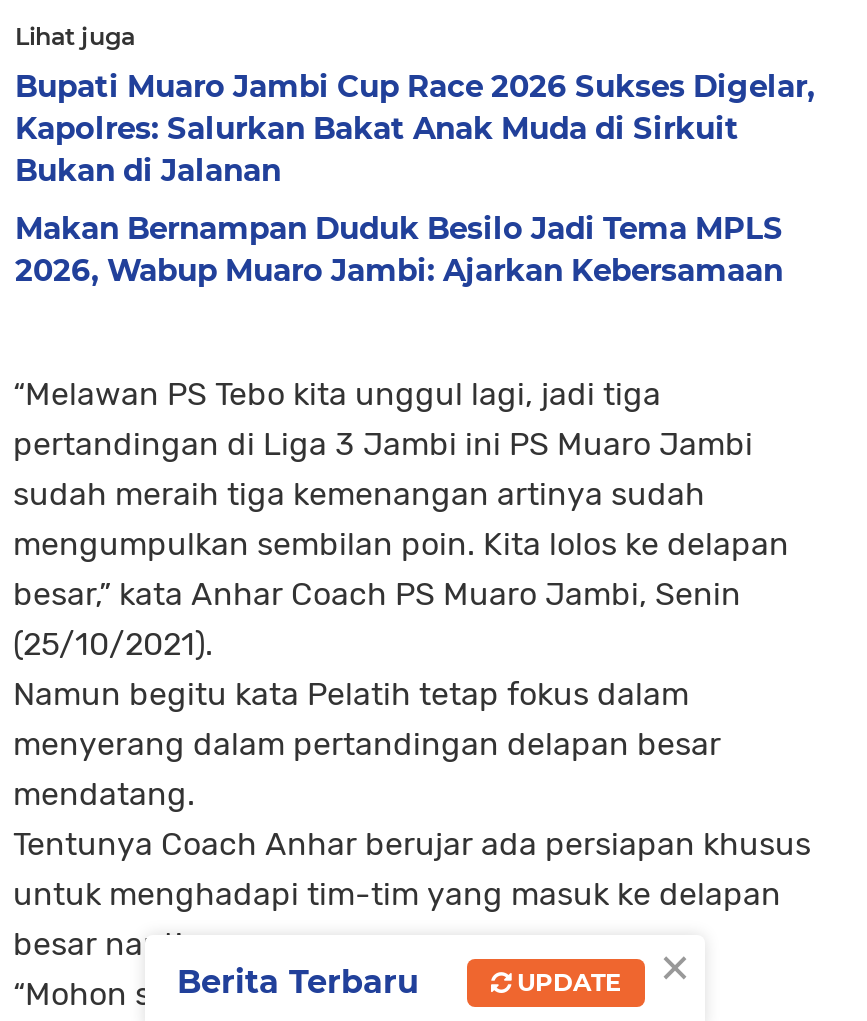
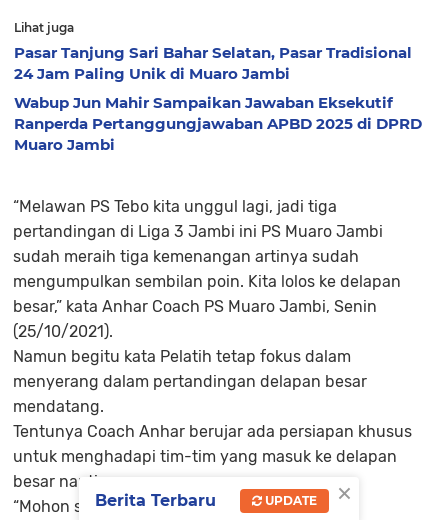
- Bupati Muaro Jambi Cup Race 2026 Sukses Digelar,
- Kapolres: Salurkan Bakat Anak Muda di Sirkuit
- Bukan di Jalanan
+ Pasar Tanjung Sari Bahar Selatan, Pasar Tradisional
+ 24 Jam Paling Unik di Muaro Jambi

- Makan Bernampan Duduk Besilo Jadi Tema MPLS
- 2026, Wabup Muaro Jambi: Ajarkan Kebersamaan
+ Wabup Jun Mahir Sampaikan Jawaban Eksekutif
+ Ranperda Pertanggungjawaban APBD 2025 di DPRD
+ Muaro Jambi
